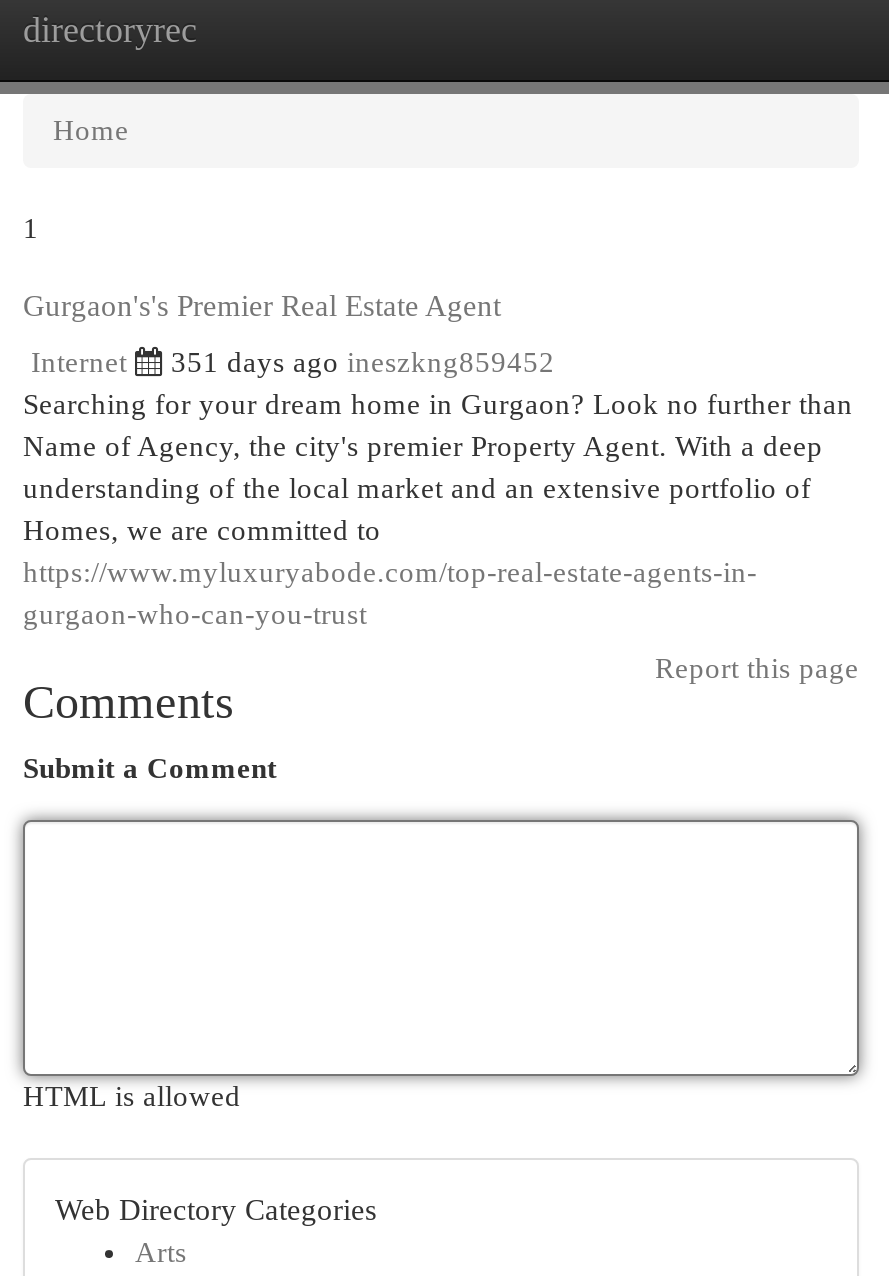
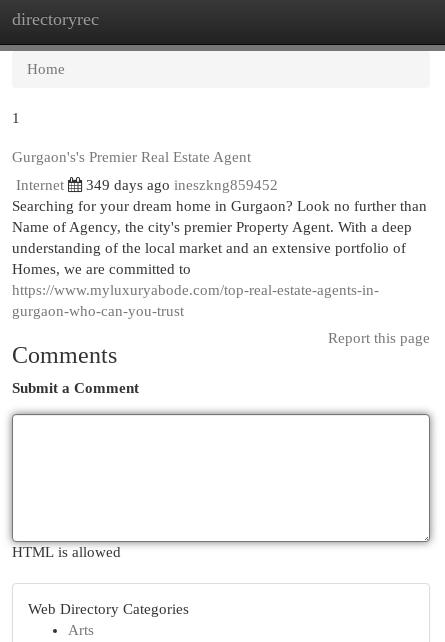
- 351 days ago ineszkng859452
+ 349 days ago ineszkng859452
